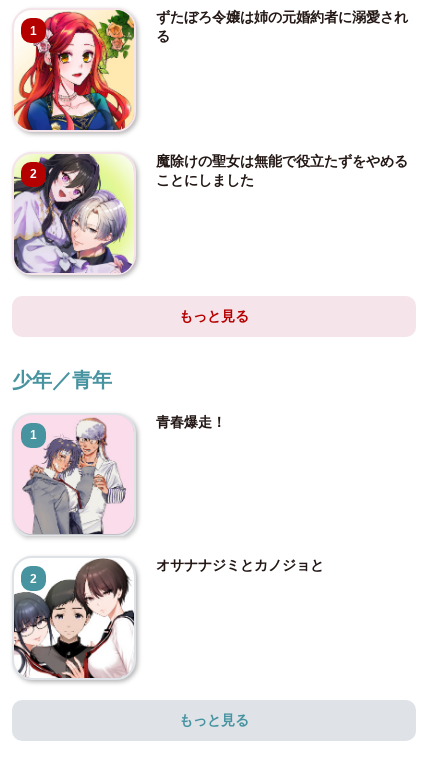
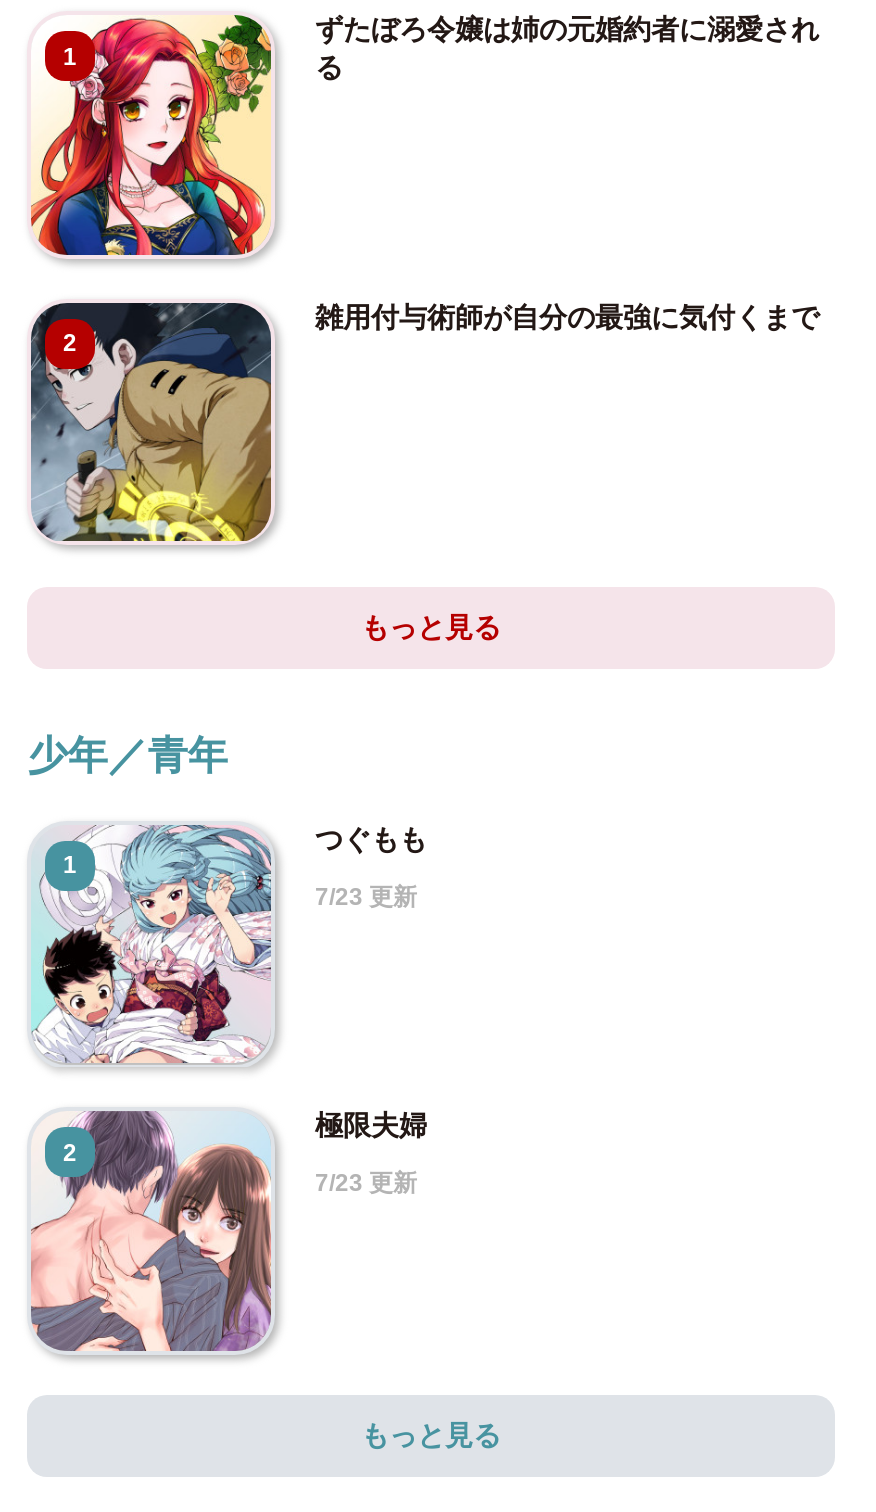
- [image]
- 魔除けの聖女は無能で役立たずをやめる
- ことにしました
+ [image]
+ 雑用付与術師が自分の最強に気付くまで

- [image]
- 青春爆走！
+ [image]
+ つぐもも
+ 7/23 更新

- [image]
- オサナナジミとカノジョと
+ [image]
+ 極限夫婦
+ 7/23 更新
